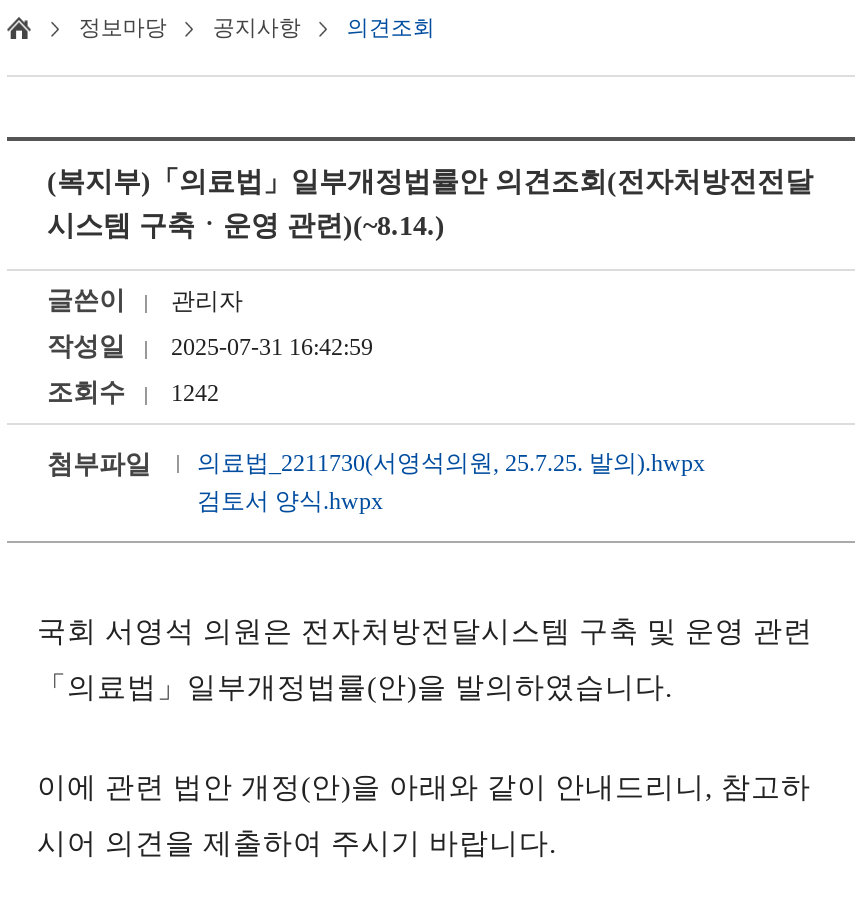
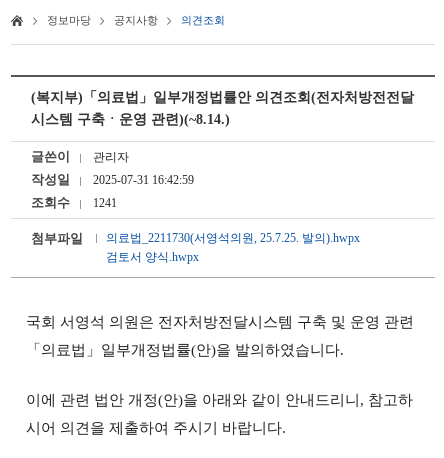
- 조회수 1242
+ 조회수 1241
